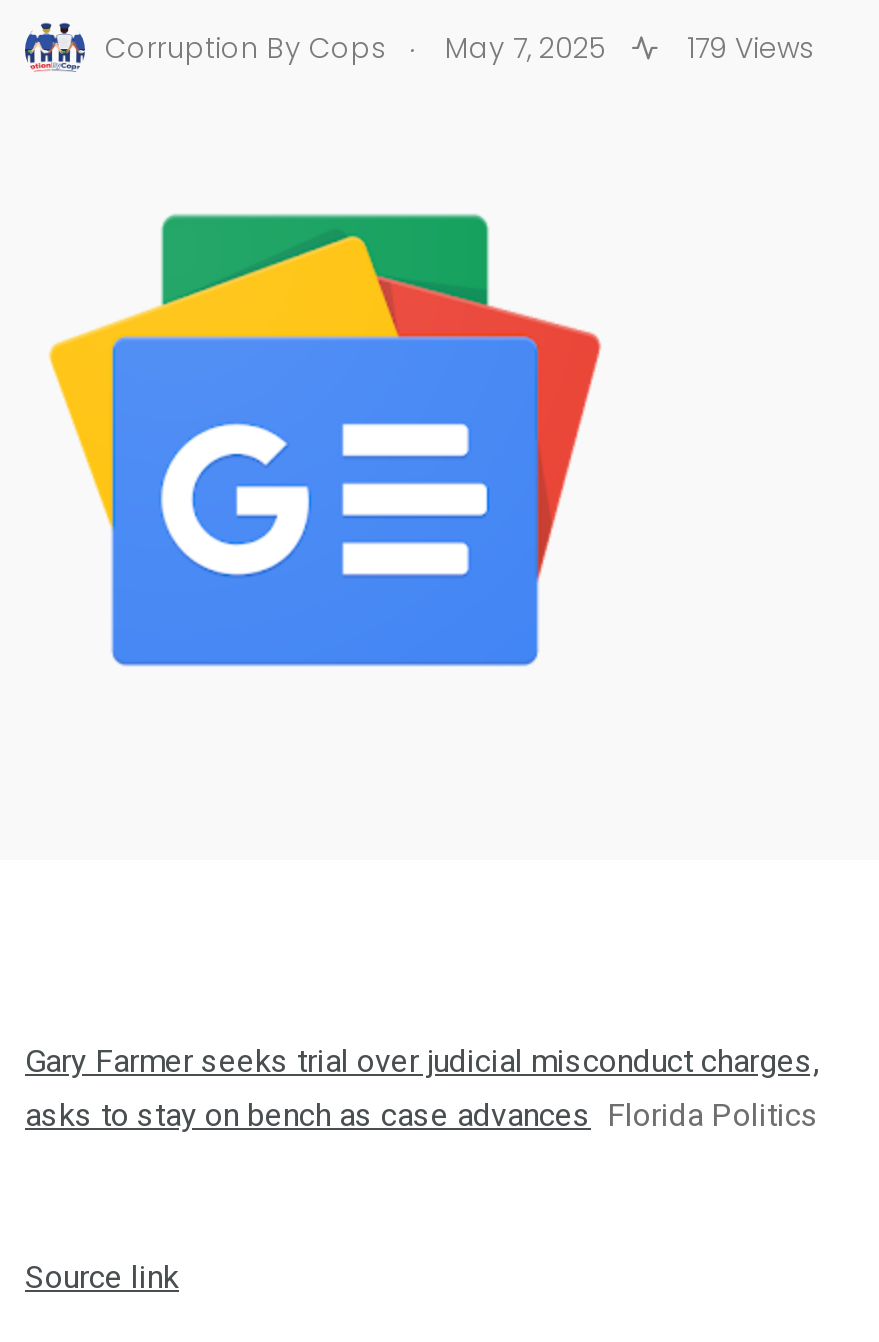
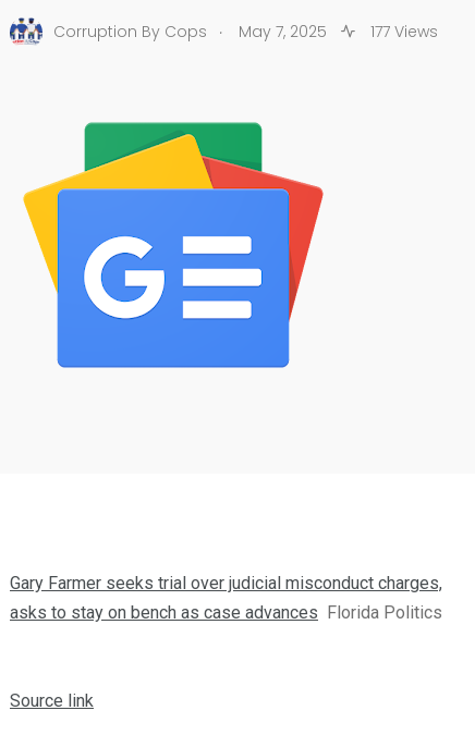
- Corruption By Cops . May 7, 2025 179 Views
+ Corruption By Cops . May 7, 2025 177 Views
